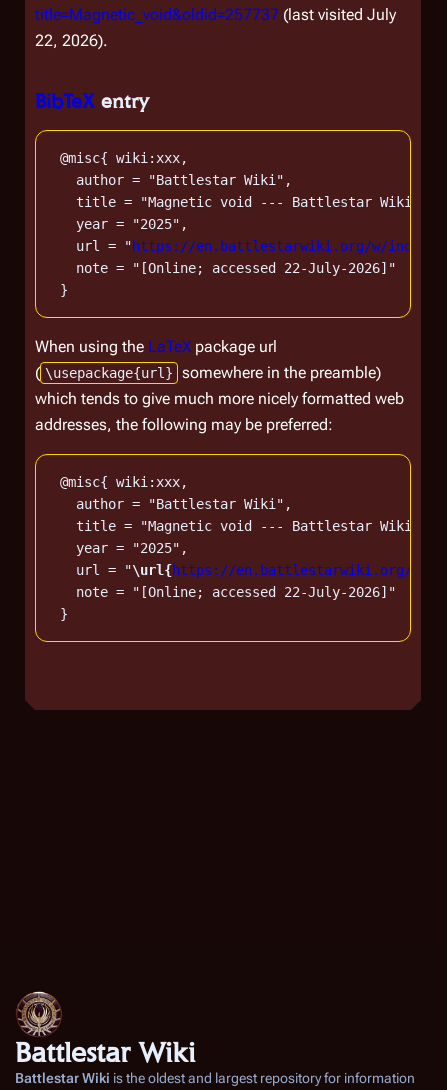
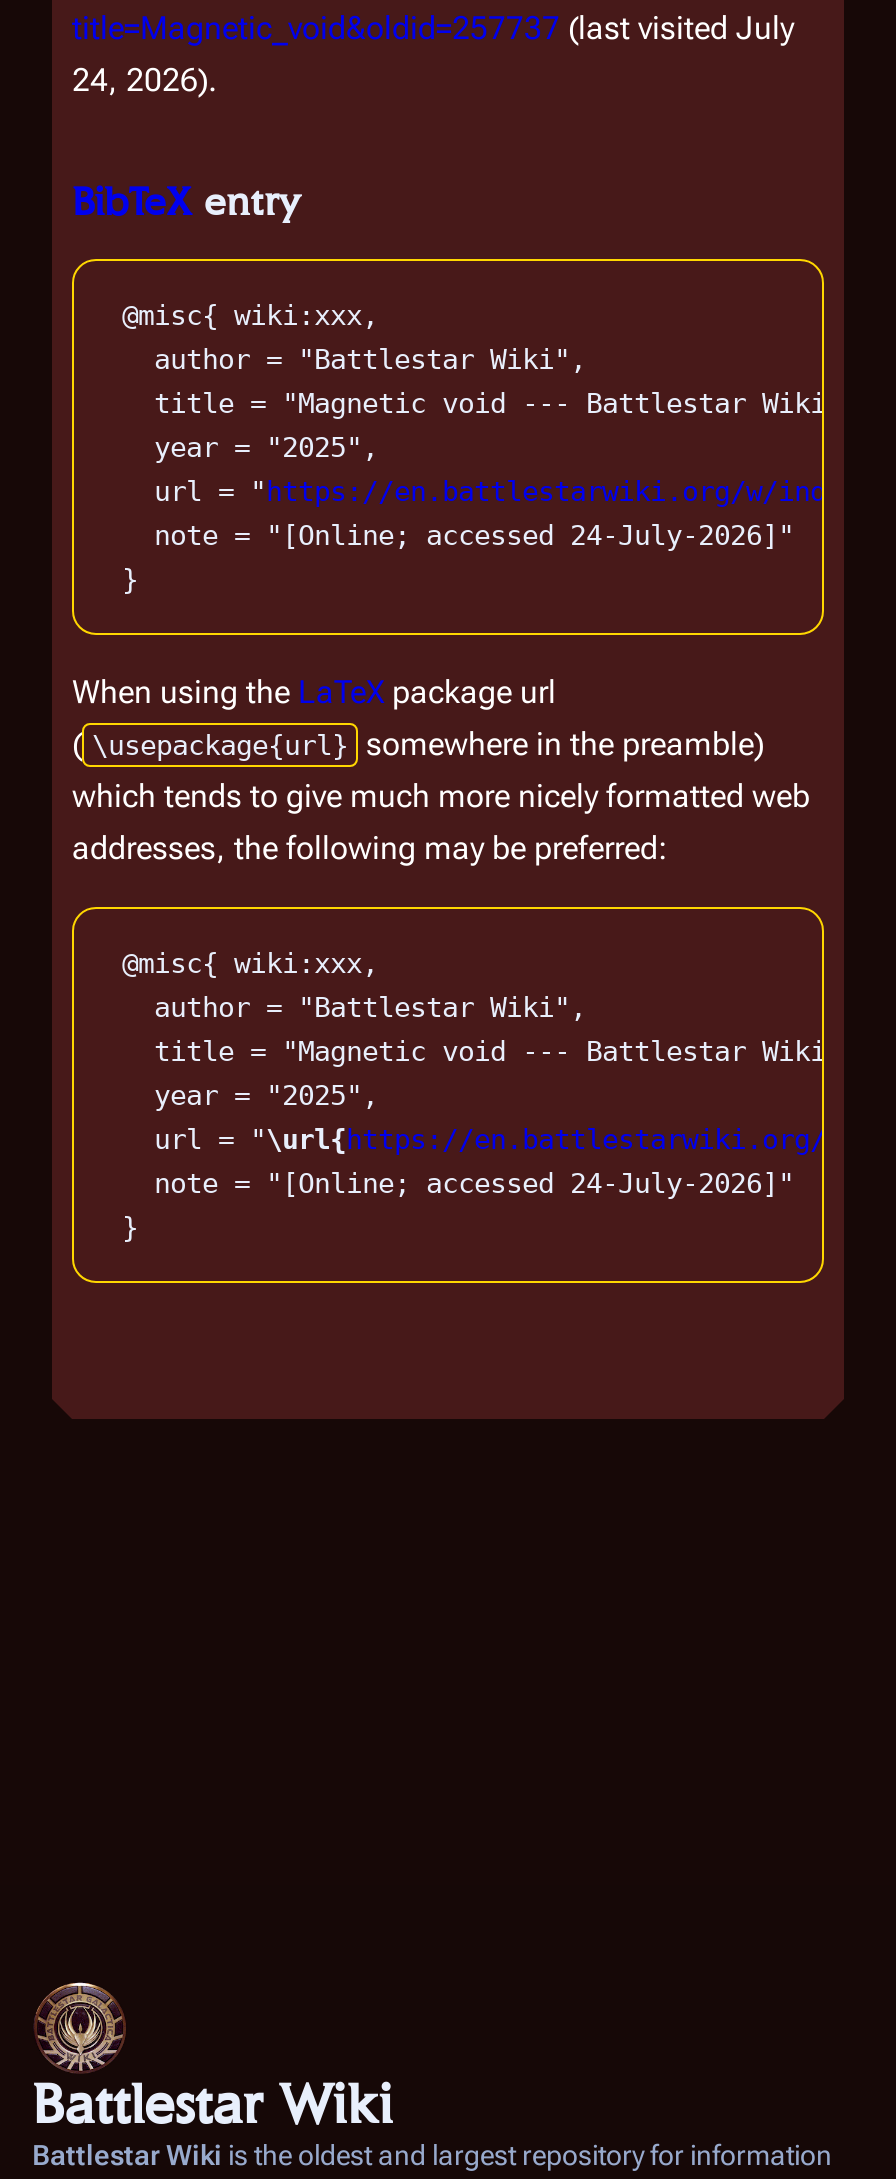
- 22, 2026).
+ 24, 2026).

- note = "[Online; accessed 22-July-2026]"
+ note = "[Online; accessed 24-July-2026]"

- note = "[Online; accessed 22-July-2026]"
+ note = "[Online; accessed 24-July-2026]"
